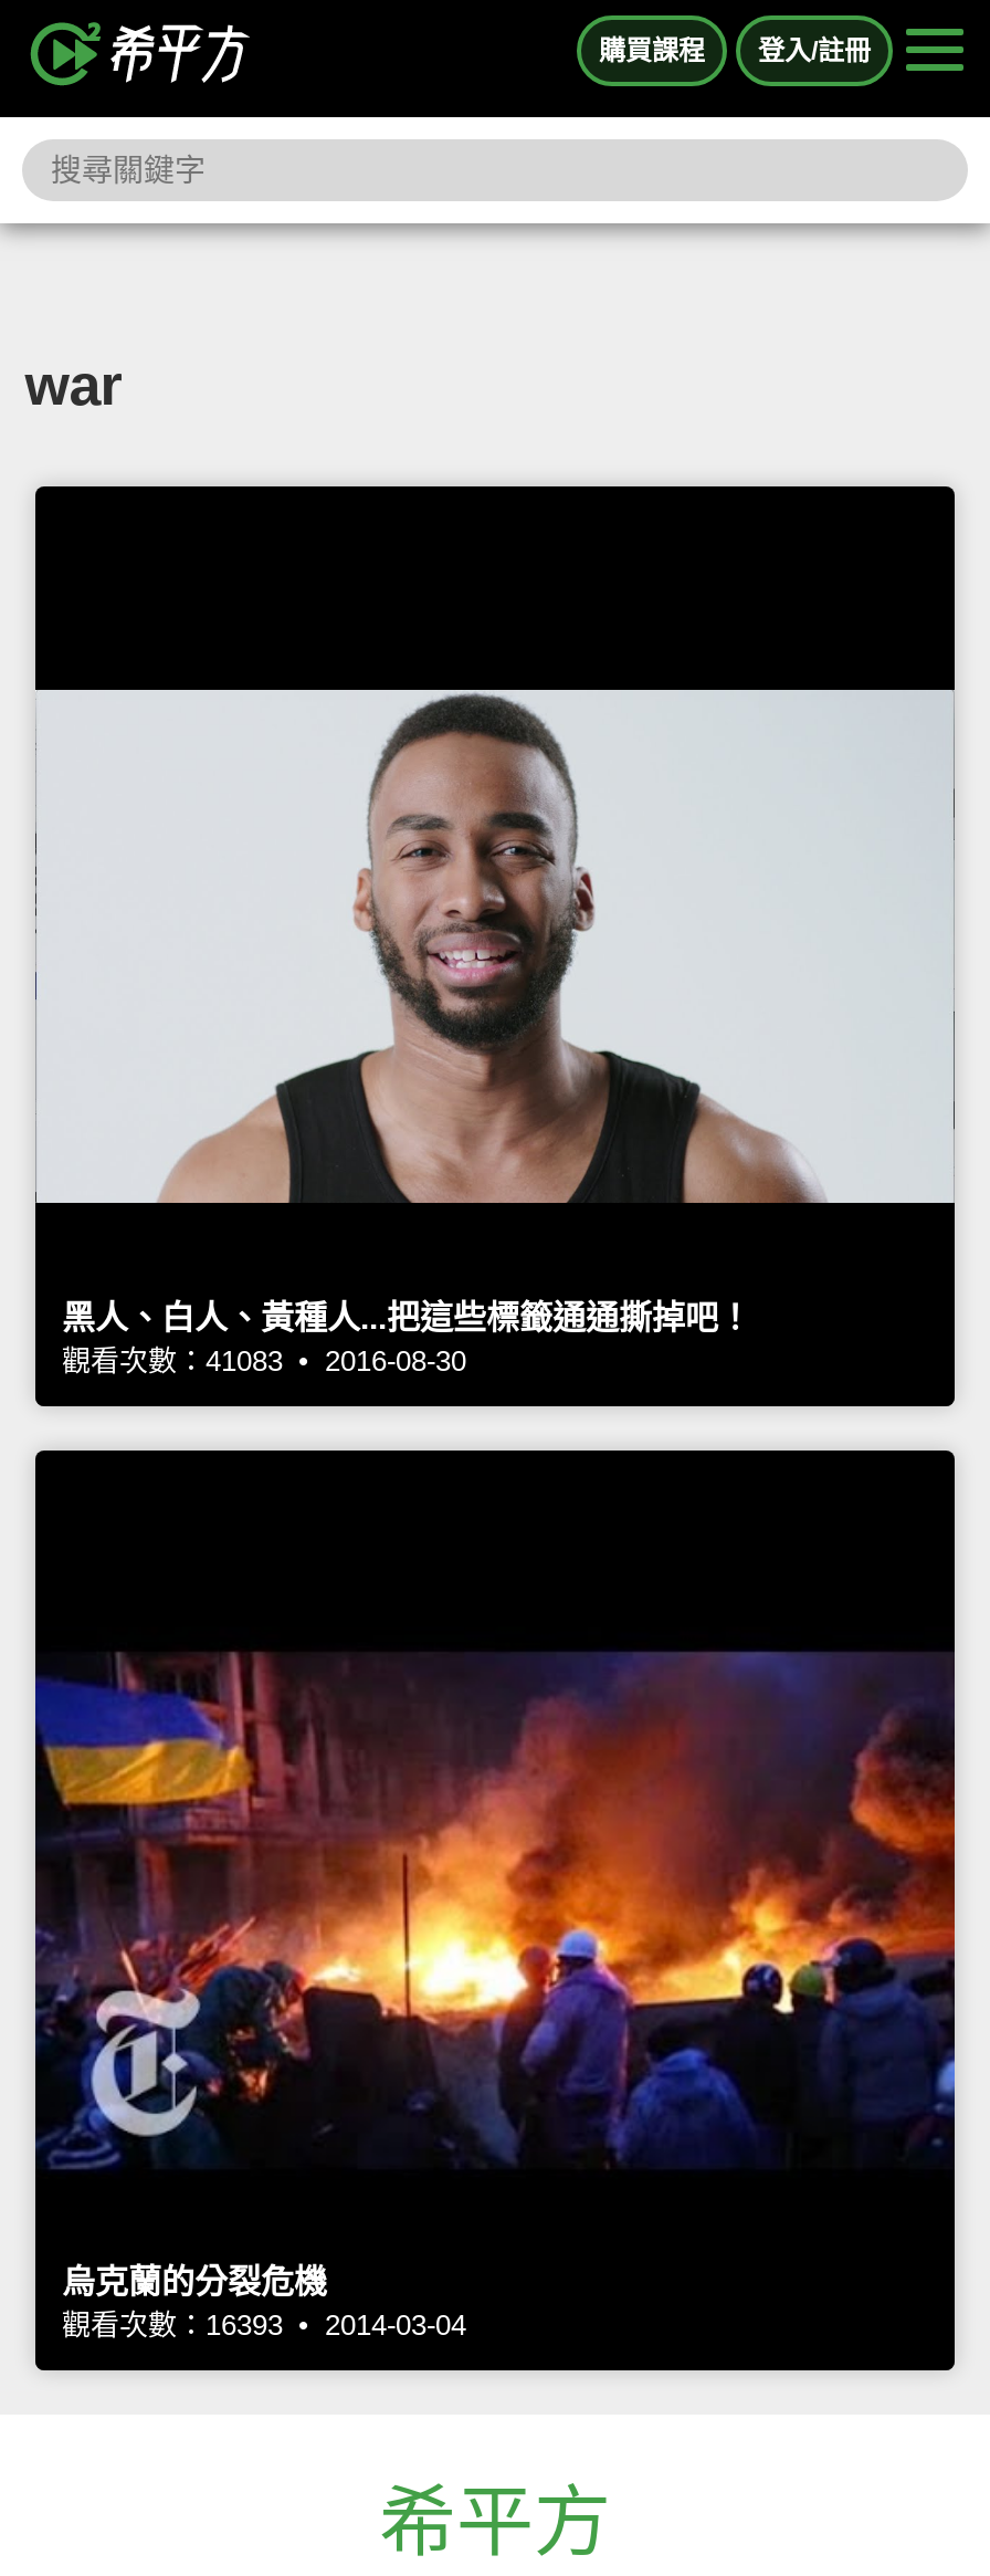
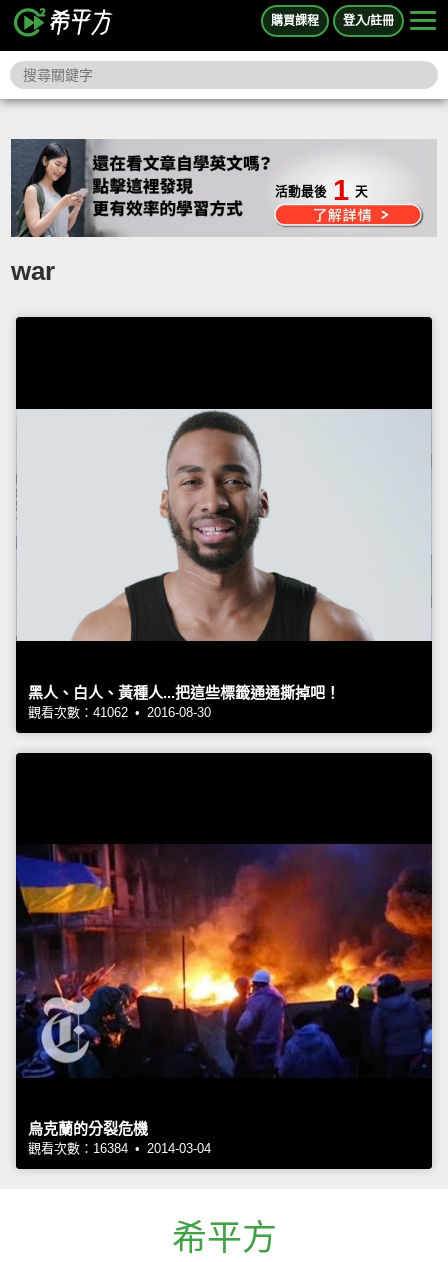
+ 活動最後 1 天

- 觀看次數：41083 • 2016-08-30
+ 觀看次數：41062 • 2016-08-30

- 觀看次數：16393 • 2014-03-04
+ 觀看次數：16384 • 2014-03-04
